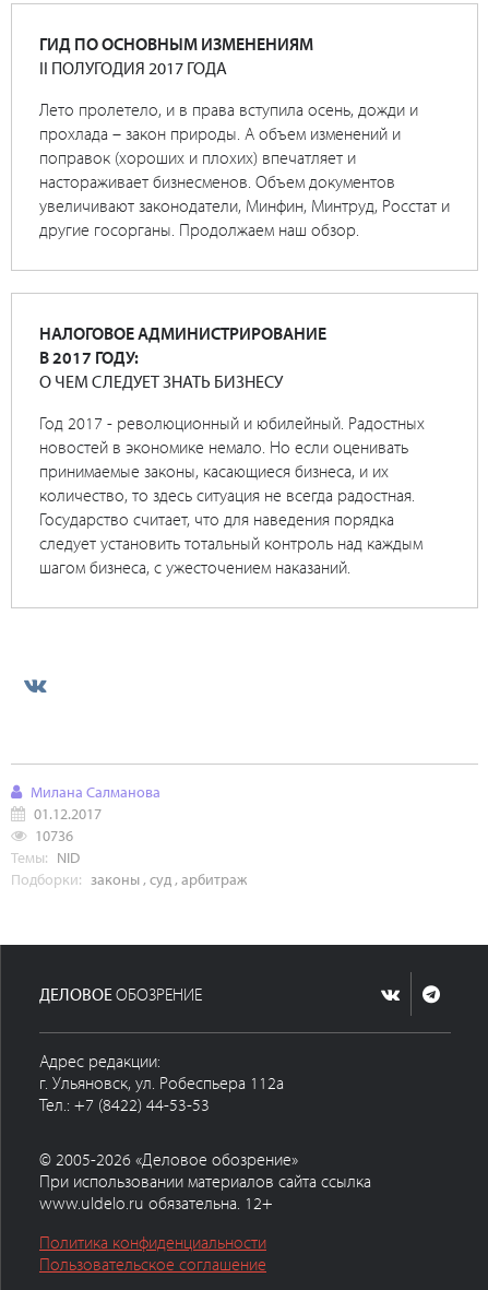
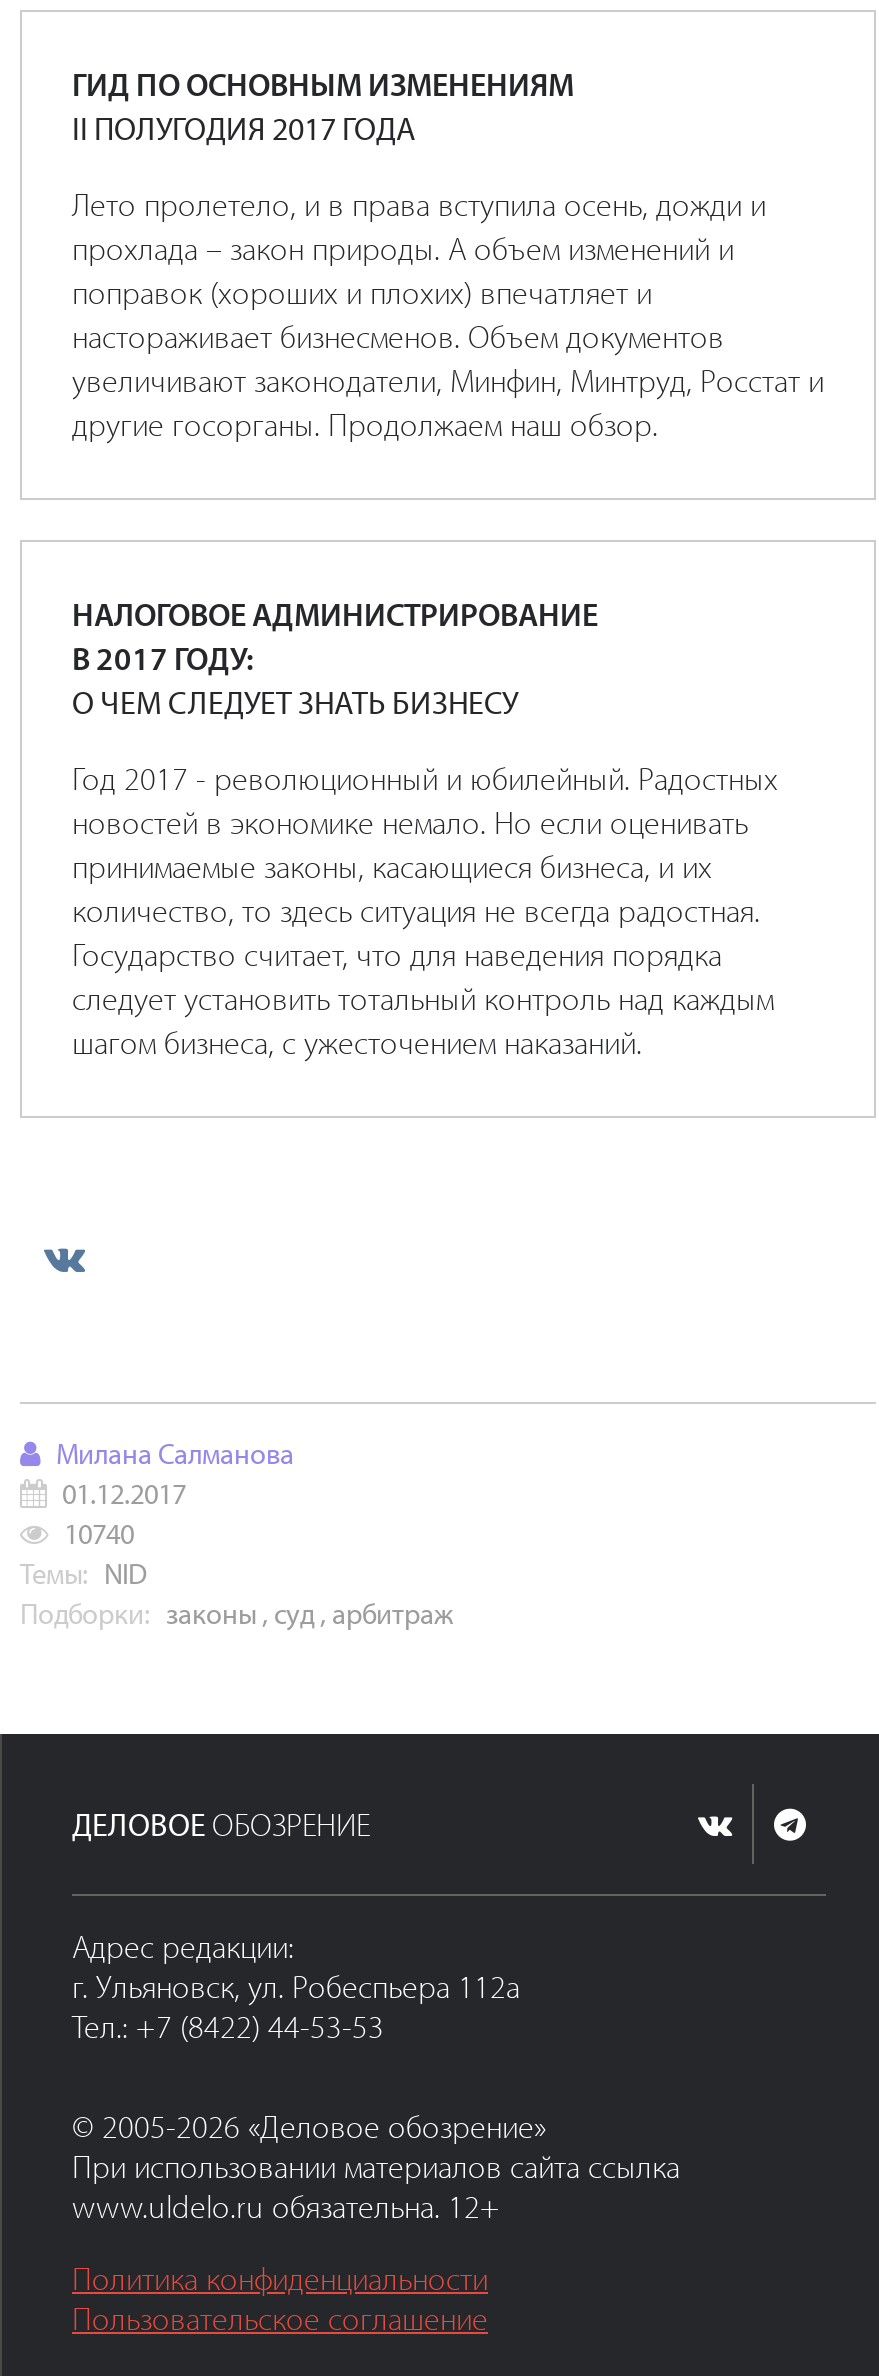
- 10736
+ 10740
